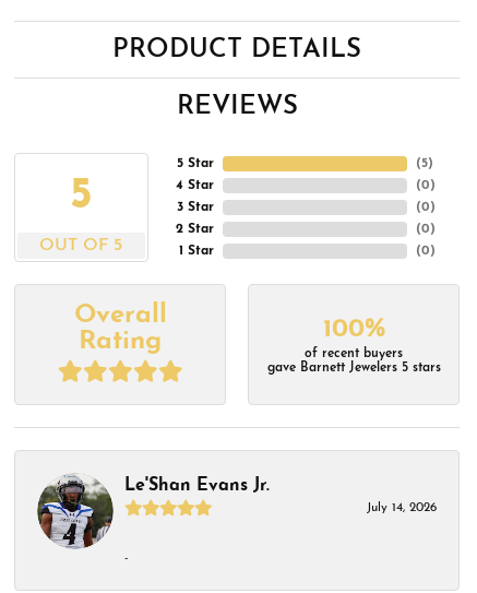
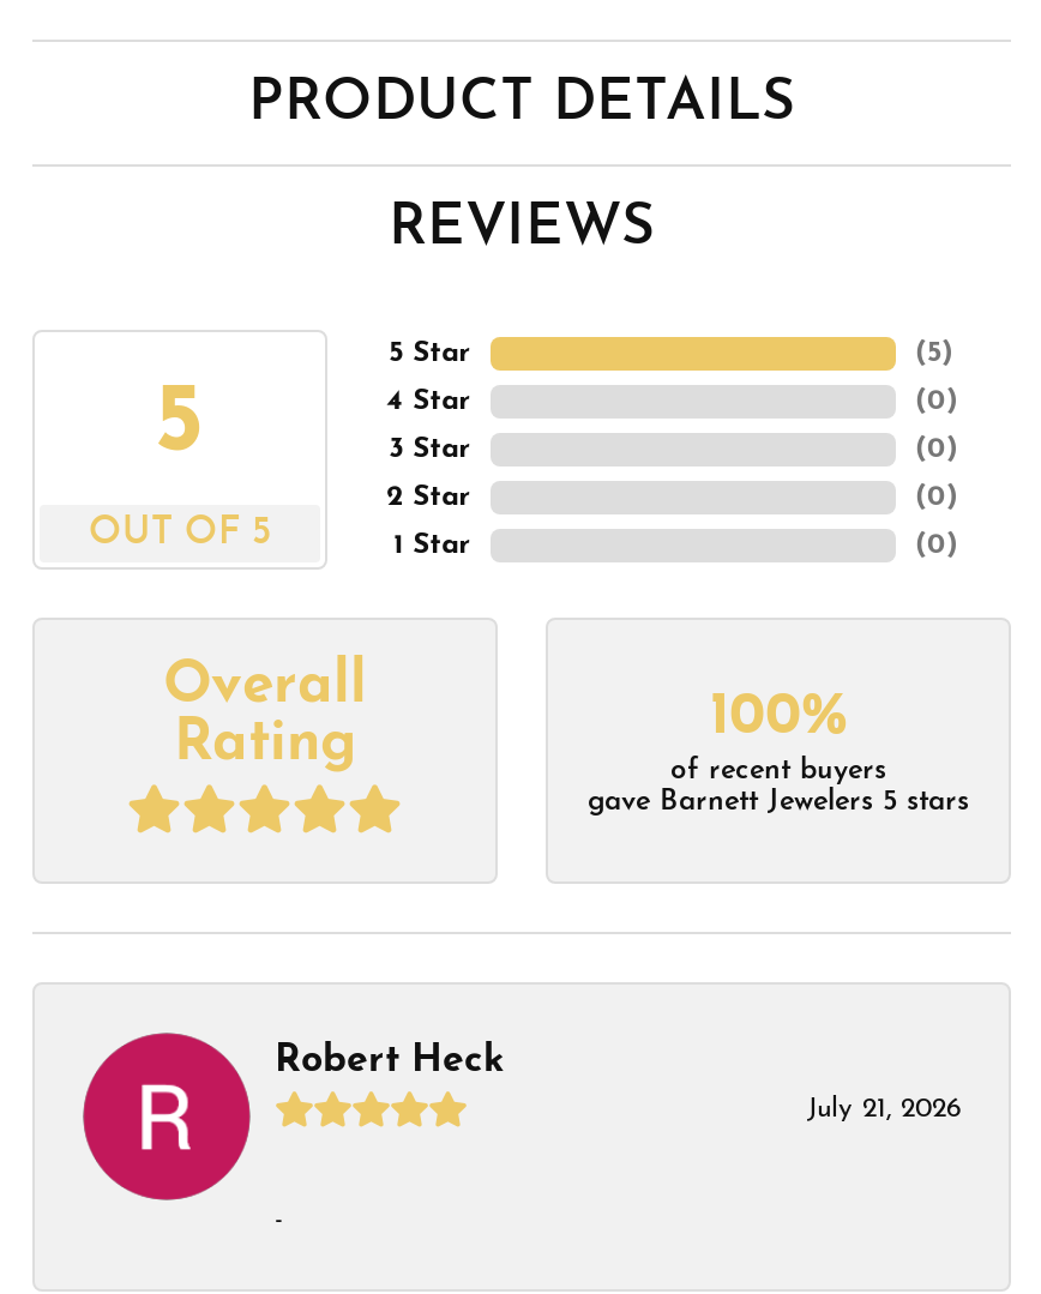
- [image]
- Le'Shan Evans Jr.
- July 14, 2026
+ [image]
+ Robert Heck
+ July 21, 2026
